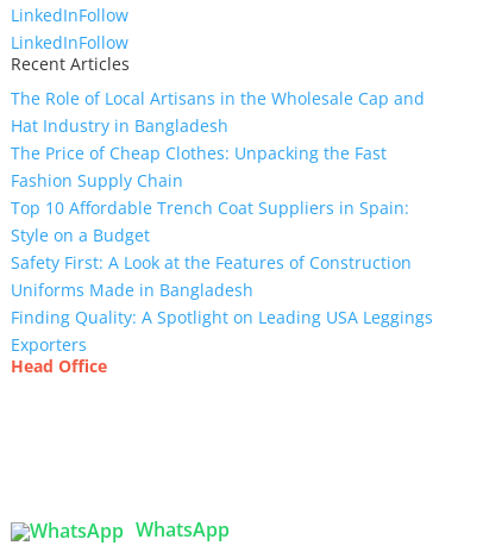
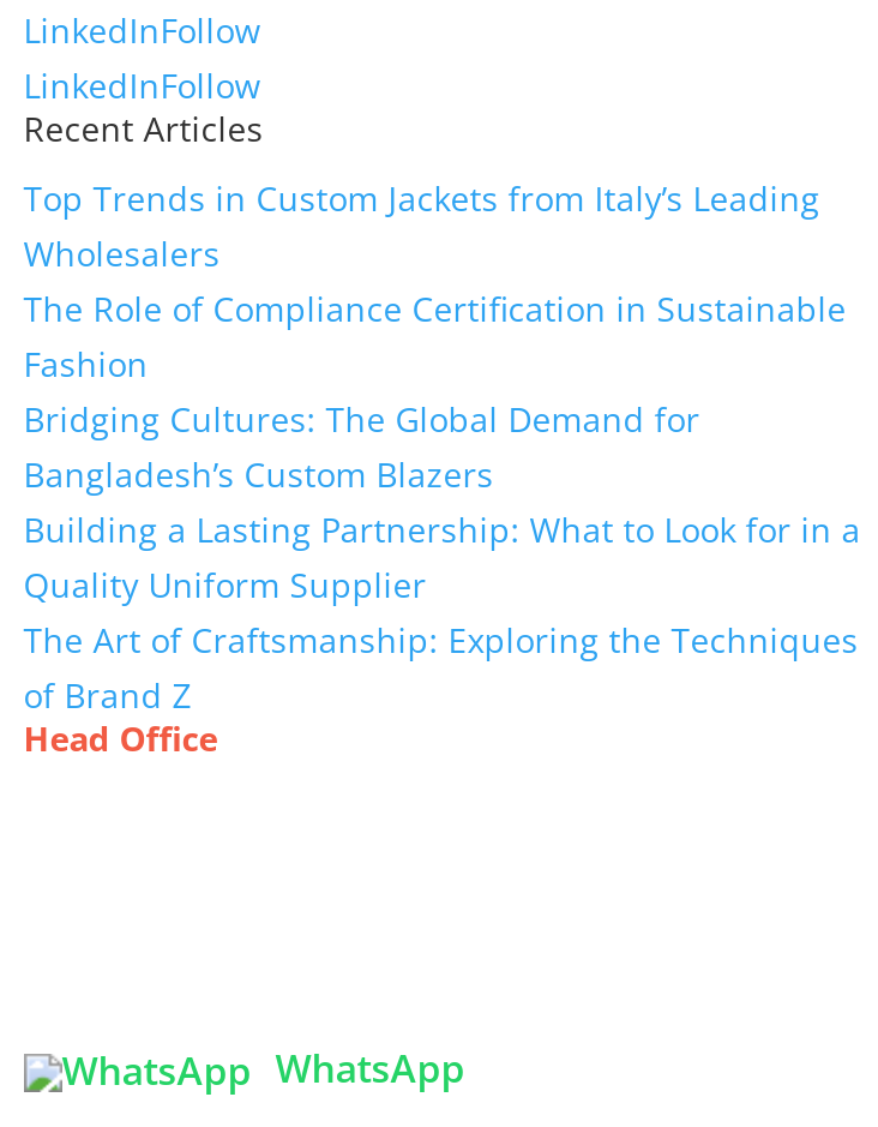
- The Role of Local Artisans in the Wholesale Cap and
- Hat Industry in Bangladesh
- The Price of Cheap Clothes: Unpacking the Fast
- Fashion Supply Chain
- Top 10 Affordable Trench Coat Suppliers in Spain:
- Style on a Budget
- Safety First: A Look at the Features of Construction
- Uniforms Made in Bangladesh
- Finding Quality: A Spotlight on Leading USA Leggings
- Exporters
+ Top Trends in Custom Jackets from Italy’s Leading
+ Wholesalers
+ The Role of Compliance Certification in Sustainable
+ Fashion
+ Bridging Cultures: The Global Demand for
+ Bangladesh’s Custom Blazers
+ Building a Lasting Partnership: What to Look for in a
+ Quality Uniform Supplier
+ The Art of Craftsmanship: Exploring the Techniques
+ of Brand Z
